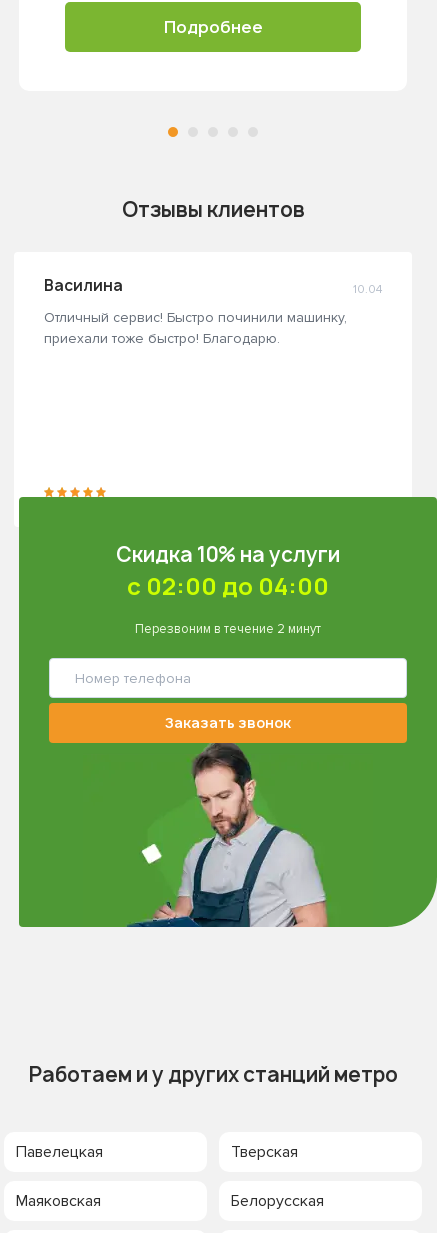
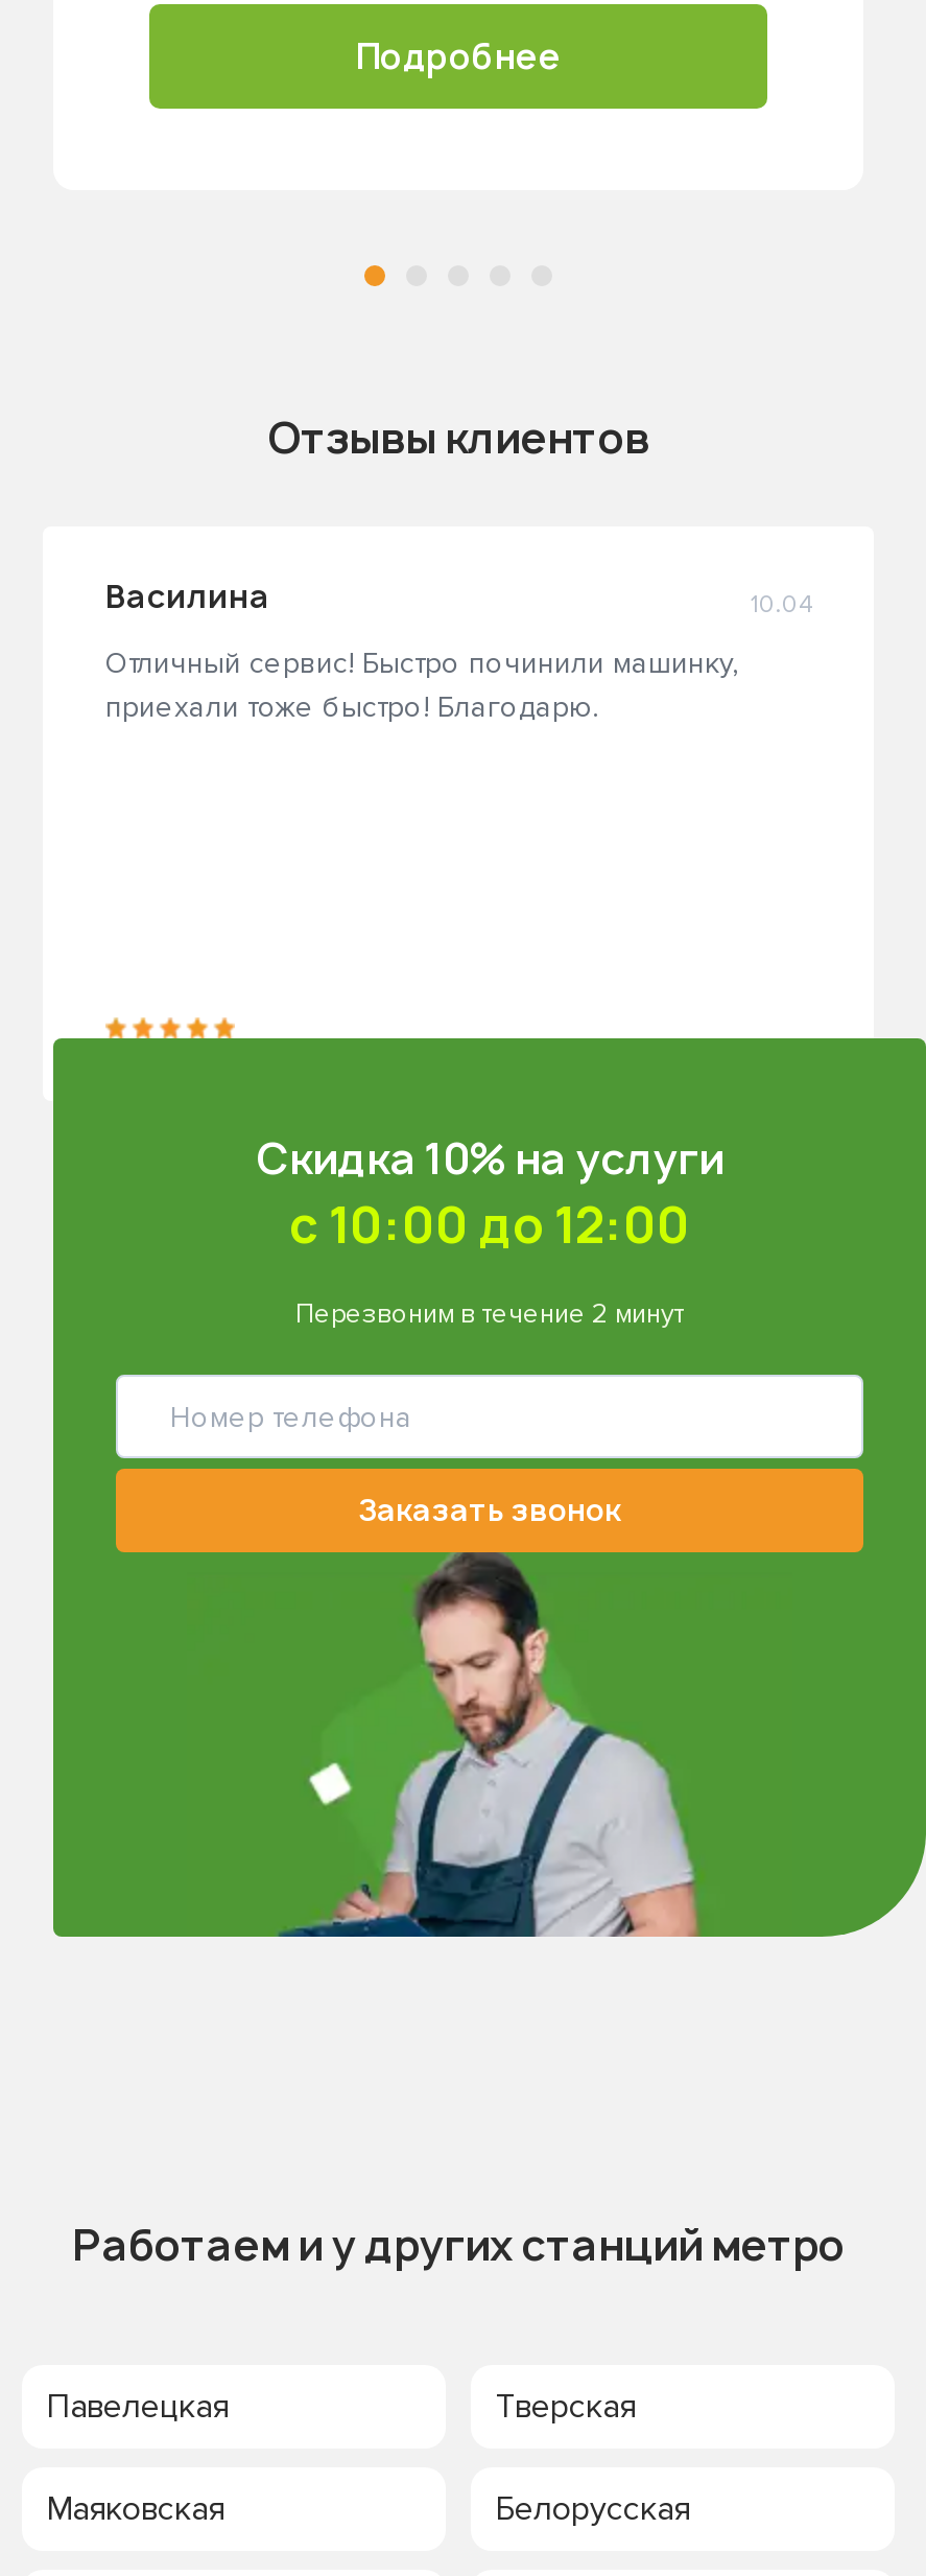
- с 02:00 до 04:00
+ с 10:00 до 12:00
